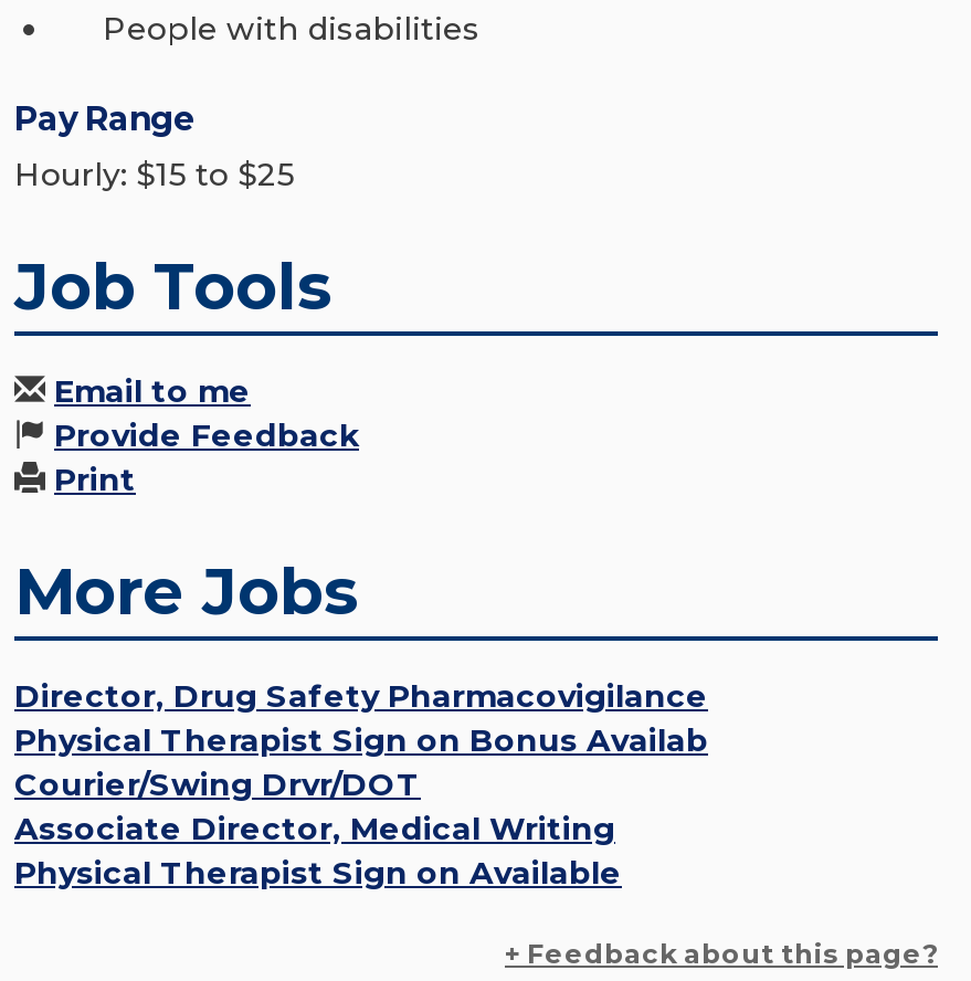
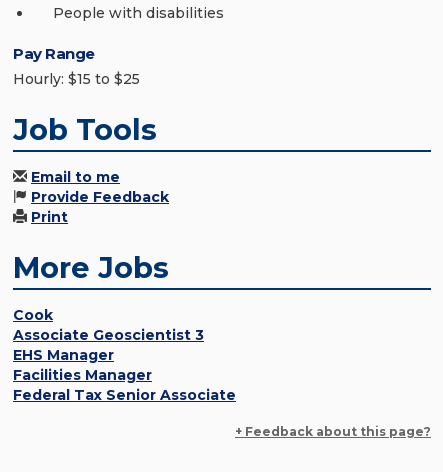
- Director, Drug Safety Pharmacovigilance
- Physical Therapist Sign on Bonus Availab
- Courier/Swing Drvr/DOT
- Associate Director, Medical Writing
- Physical Therapist Sign on Available
+ Cook
+ Associate Geoscientist 3
+ EHS Manager
+ Facilities Manager
+ Federal Tax Senior Associate
